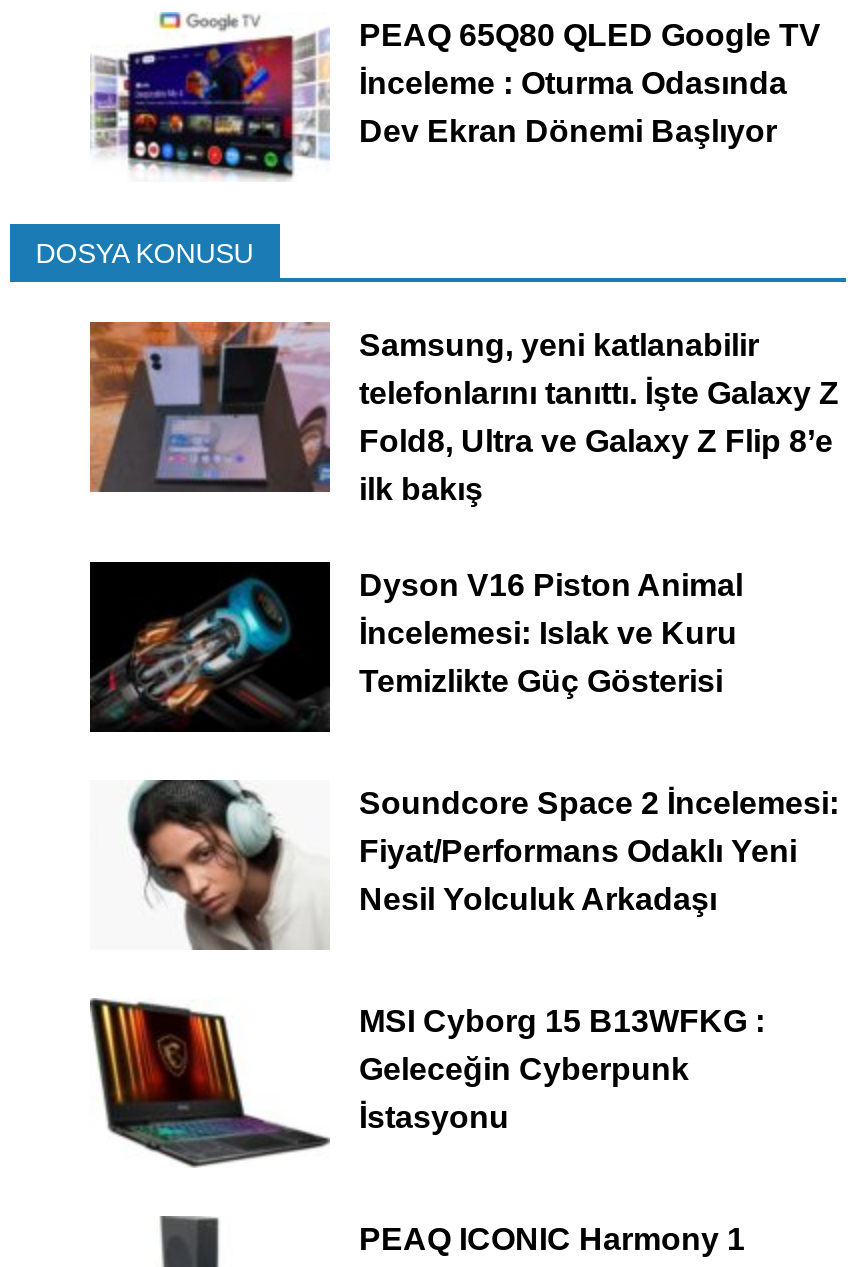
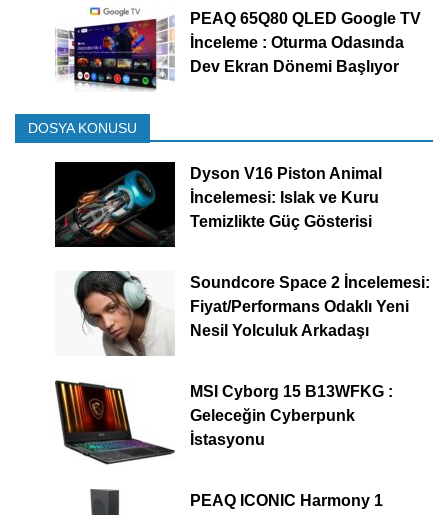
- [image]
- Samsung, yeni katlanabilir
- telefonlarını tanıttı. İşte Galaxy Z
- Fold8, Ultra ve Galaxy Z Flip 8’e
- ilk bakış
